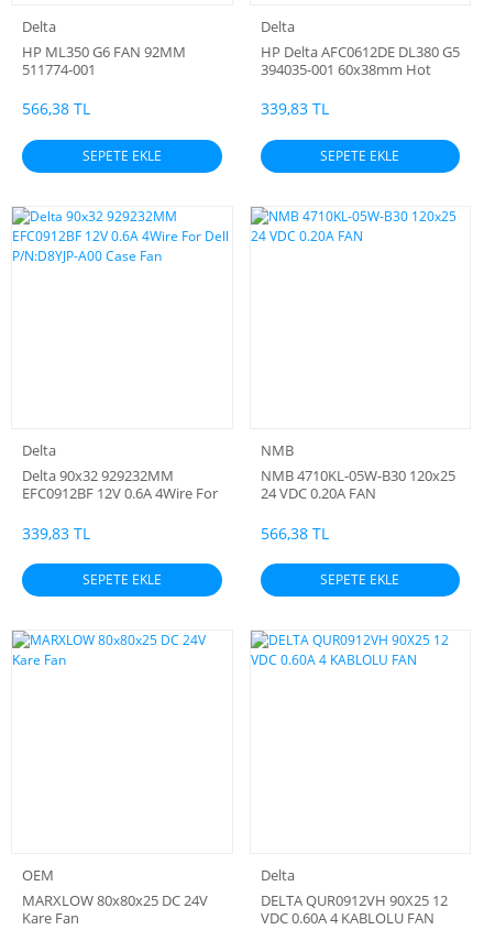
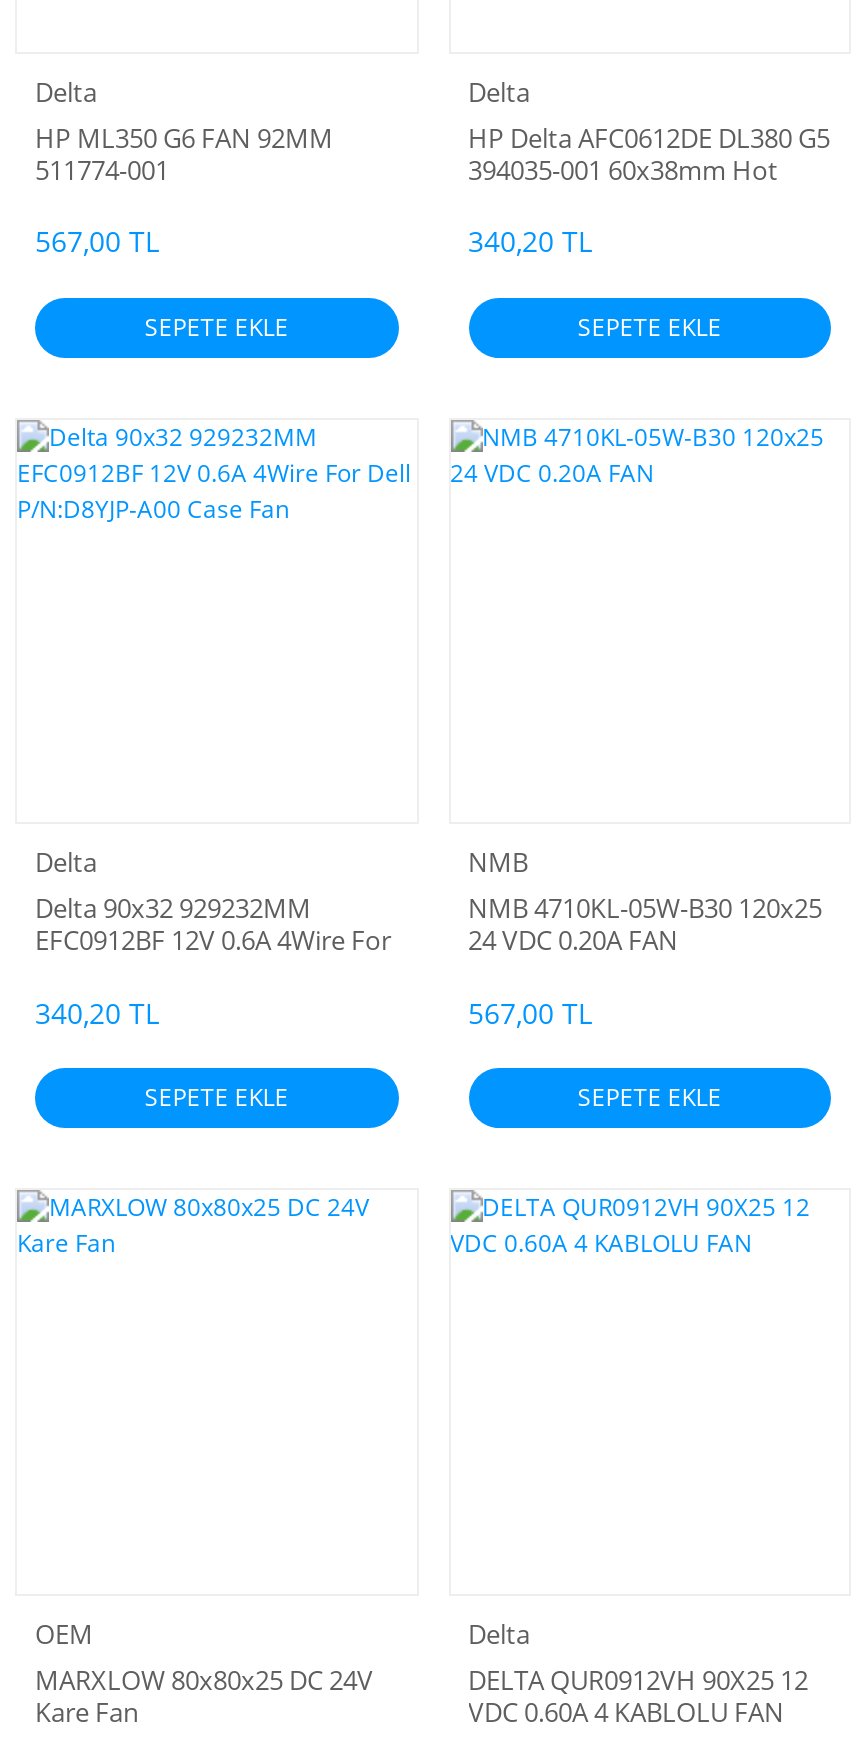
- 566,38 TL
+ 567,00 TL

- 339,83 TL
+ 340,20 TL

- 339,83 TL
+ 340,20 TL

- 566,38 TL
+ 567,00 TL
